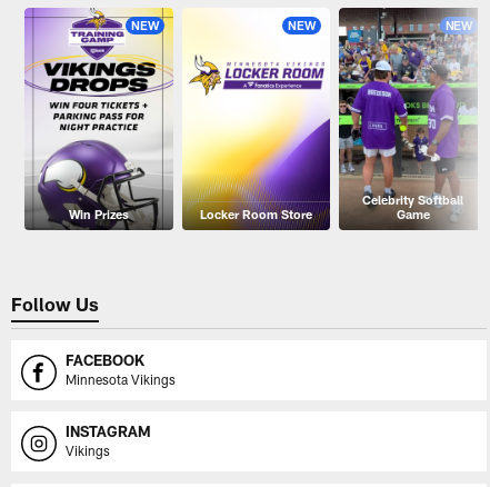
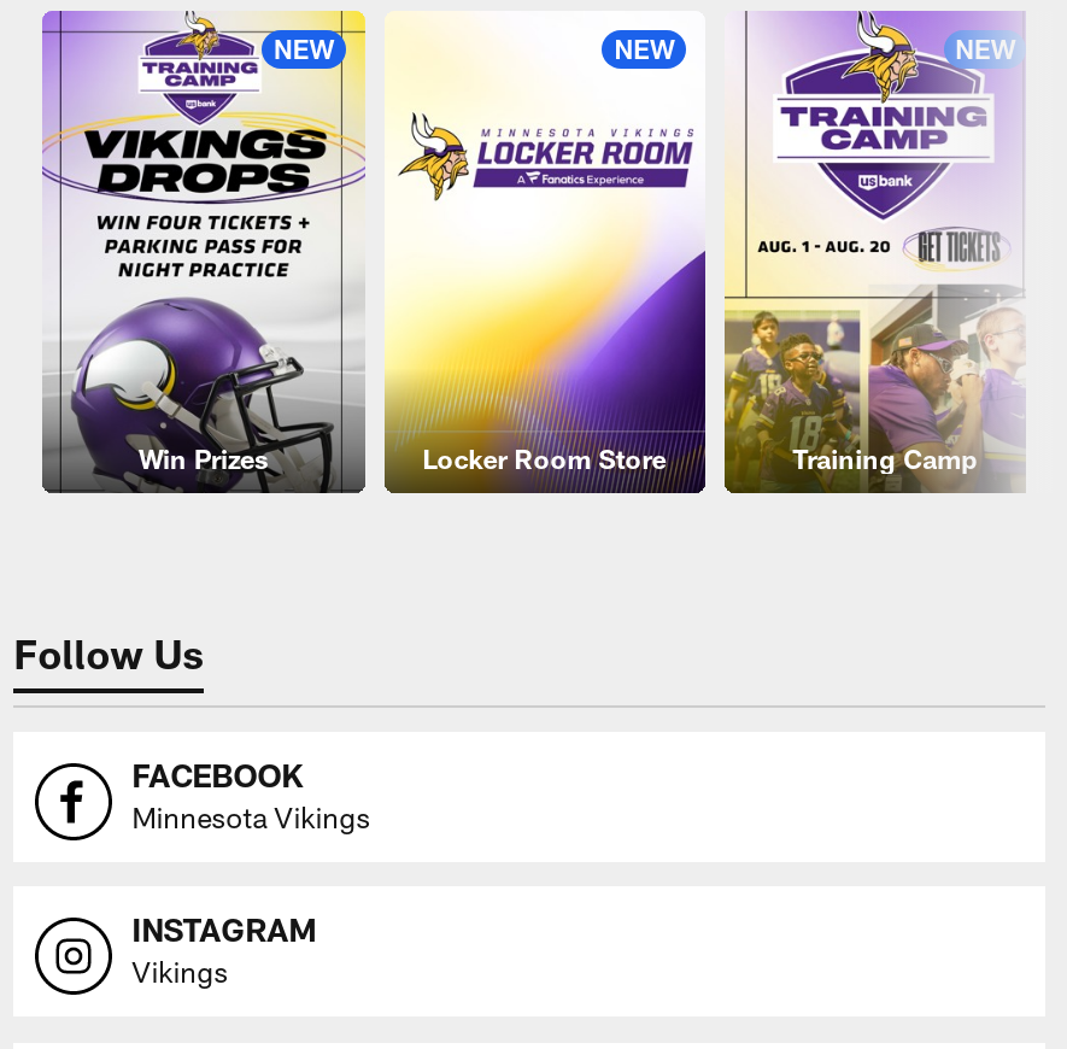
- [image]
- Celebrity Softball
- Game
+ [image]
+ Training Camp
